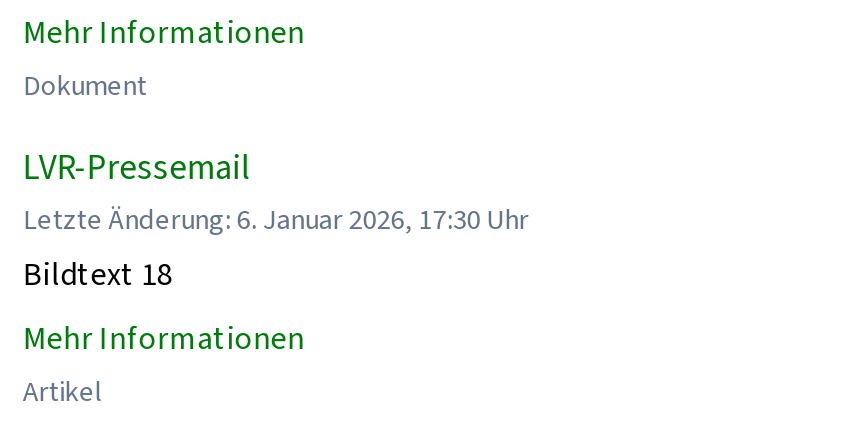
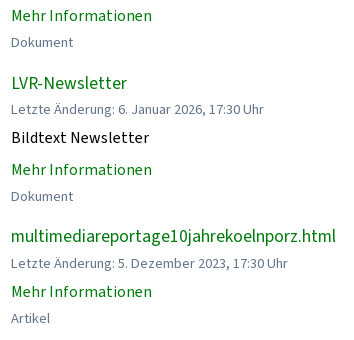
- LVR-Pressemail
+ LVR-Newsletter

- Bildtext 18
+ Bildtext Newsletter
+ Mehr Informationen
+ Dokument
+ multimediareportage10jahrekoelnporz.html
+ Letzte Änderung: 5. Dezember 2023, 17:30 Uhr
